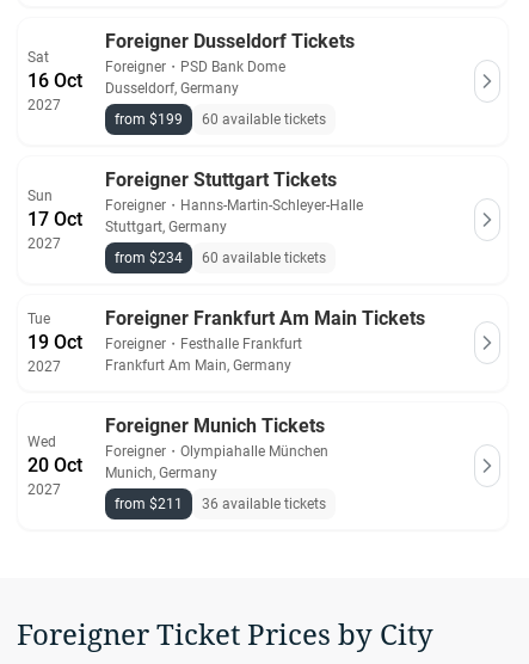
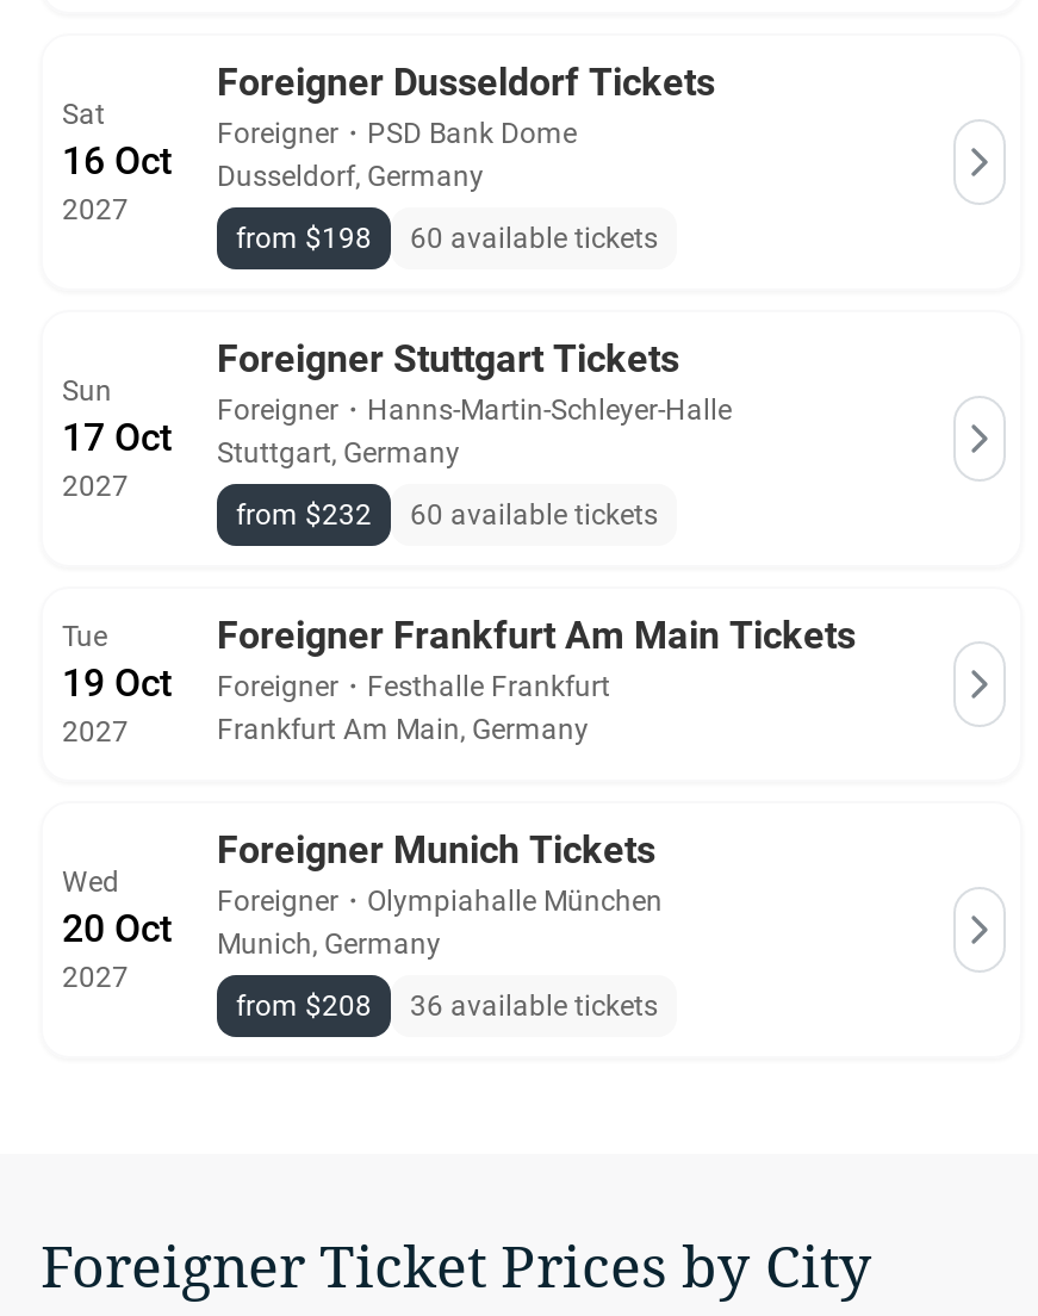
- from $199 60 available tickets
+ from $198 60 available tickets

- from $234 60 available tickets
+ from $232 60 available tickets

- from $211 36 available tickets
+ from $208 36 available tickets
